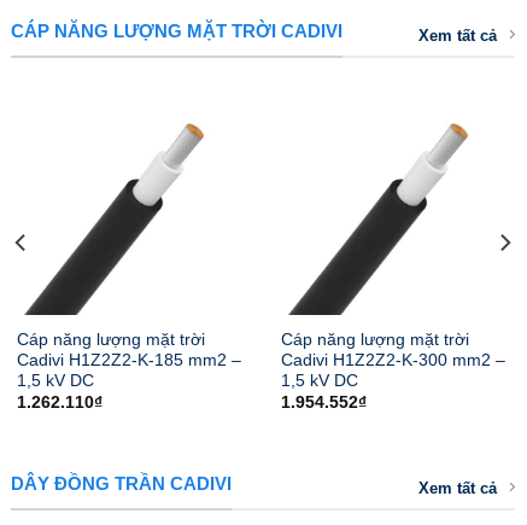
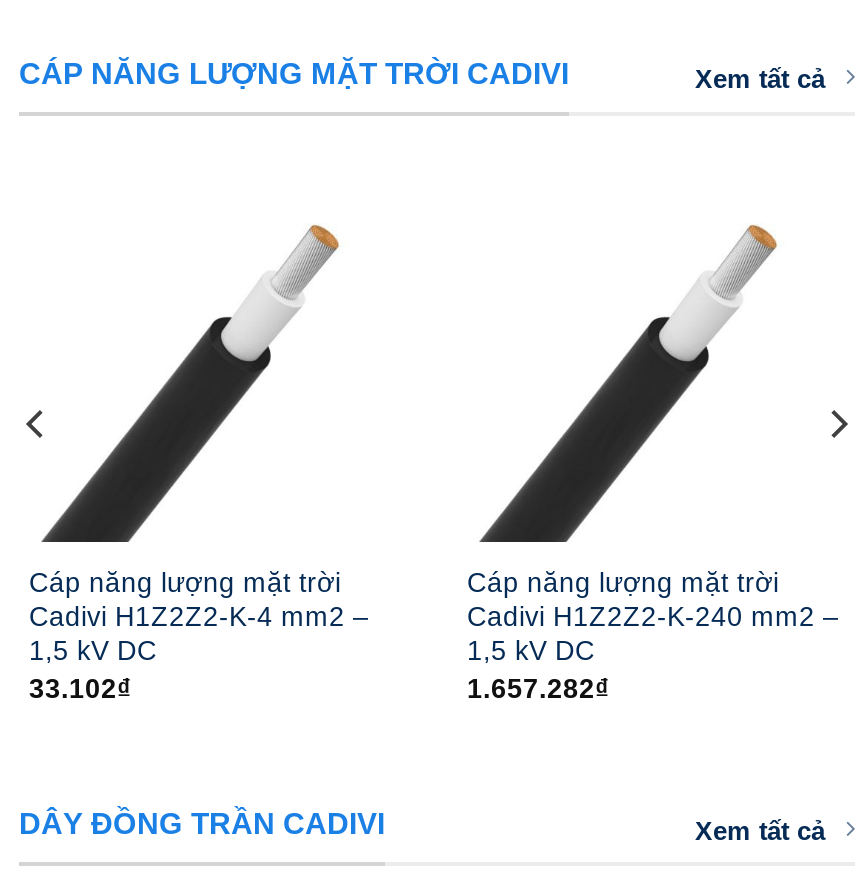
- Cadivi H1Z2Z2-K-185 mm2 –
+ Cadivi H1Z2Z2-K-4 mm2 –

- Cadivi H1Z2Z2-K-300 mm2 –
+ Cadivi H1Z2Z2-K-240 mm2 –

- 1.262.110₫
+ 33.102₫

- 1.954.552₫
+ 1.657.282₫
